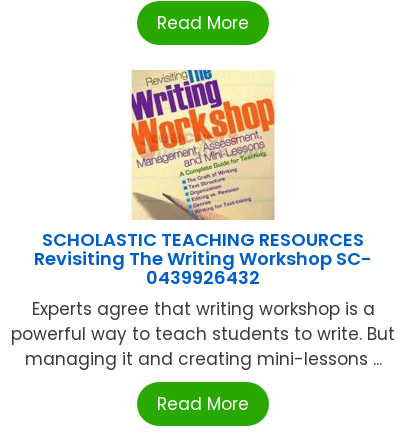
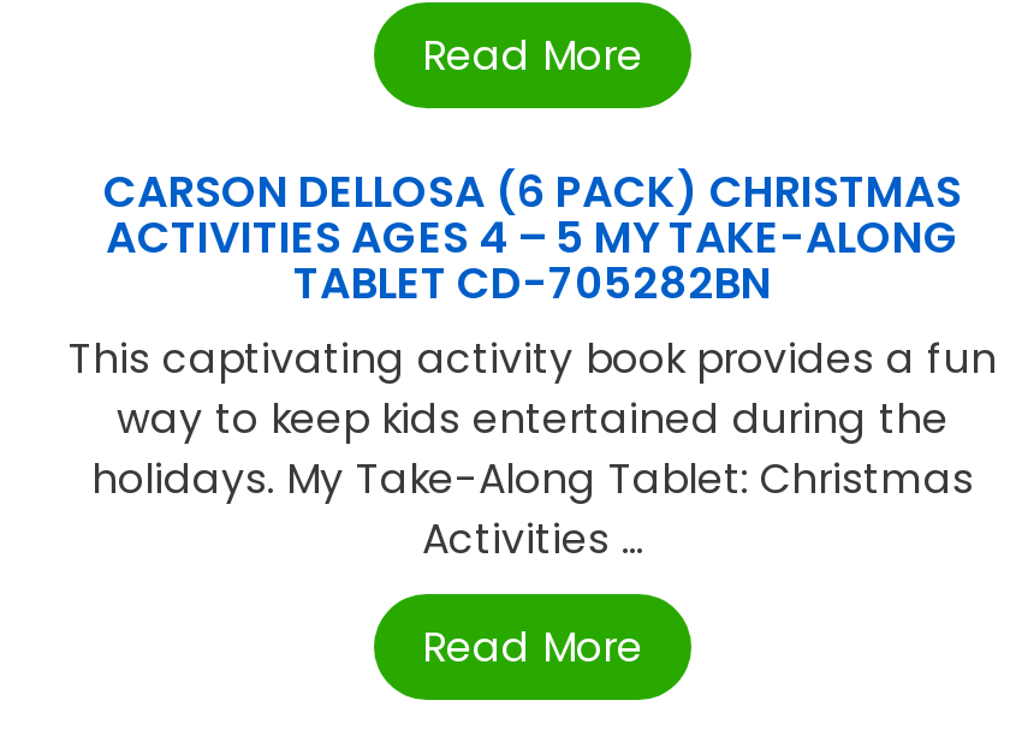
- SCHOLASTIC TEACHING RESOURCES
- Revisiting The Writing Workshop SC-
- 0439926432
- Experts agree that writing workshop is a
- powerful way to teach students to write. But
- managing it and creating mini-lessons ...
+ CARSON DELLOSA (6 PACK) CHRISTMAS
+ ACTIVITIES AGES 4 – 5 MY TAKE-ALONG
+ TABLET CD-705282BN
+ This captivating activity book provides a fun
+ way to keep kids entertained during the
+ holidays. My Take-Along Tablet: Christmas
+ Activities ...
